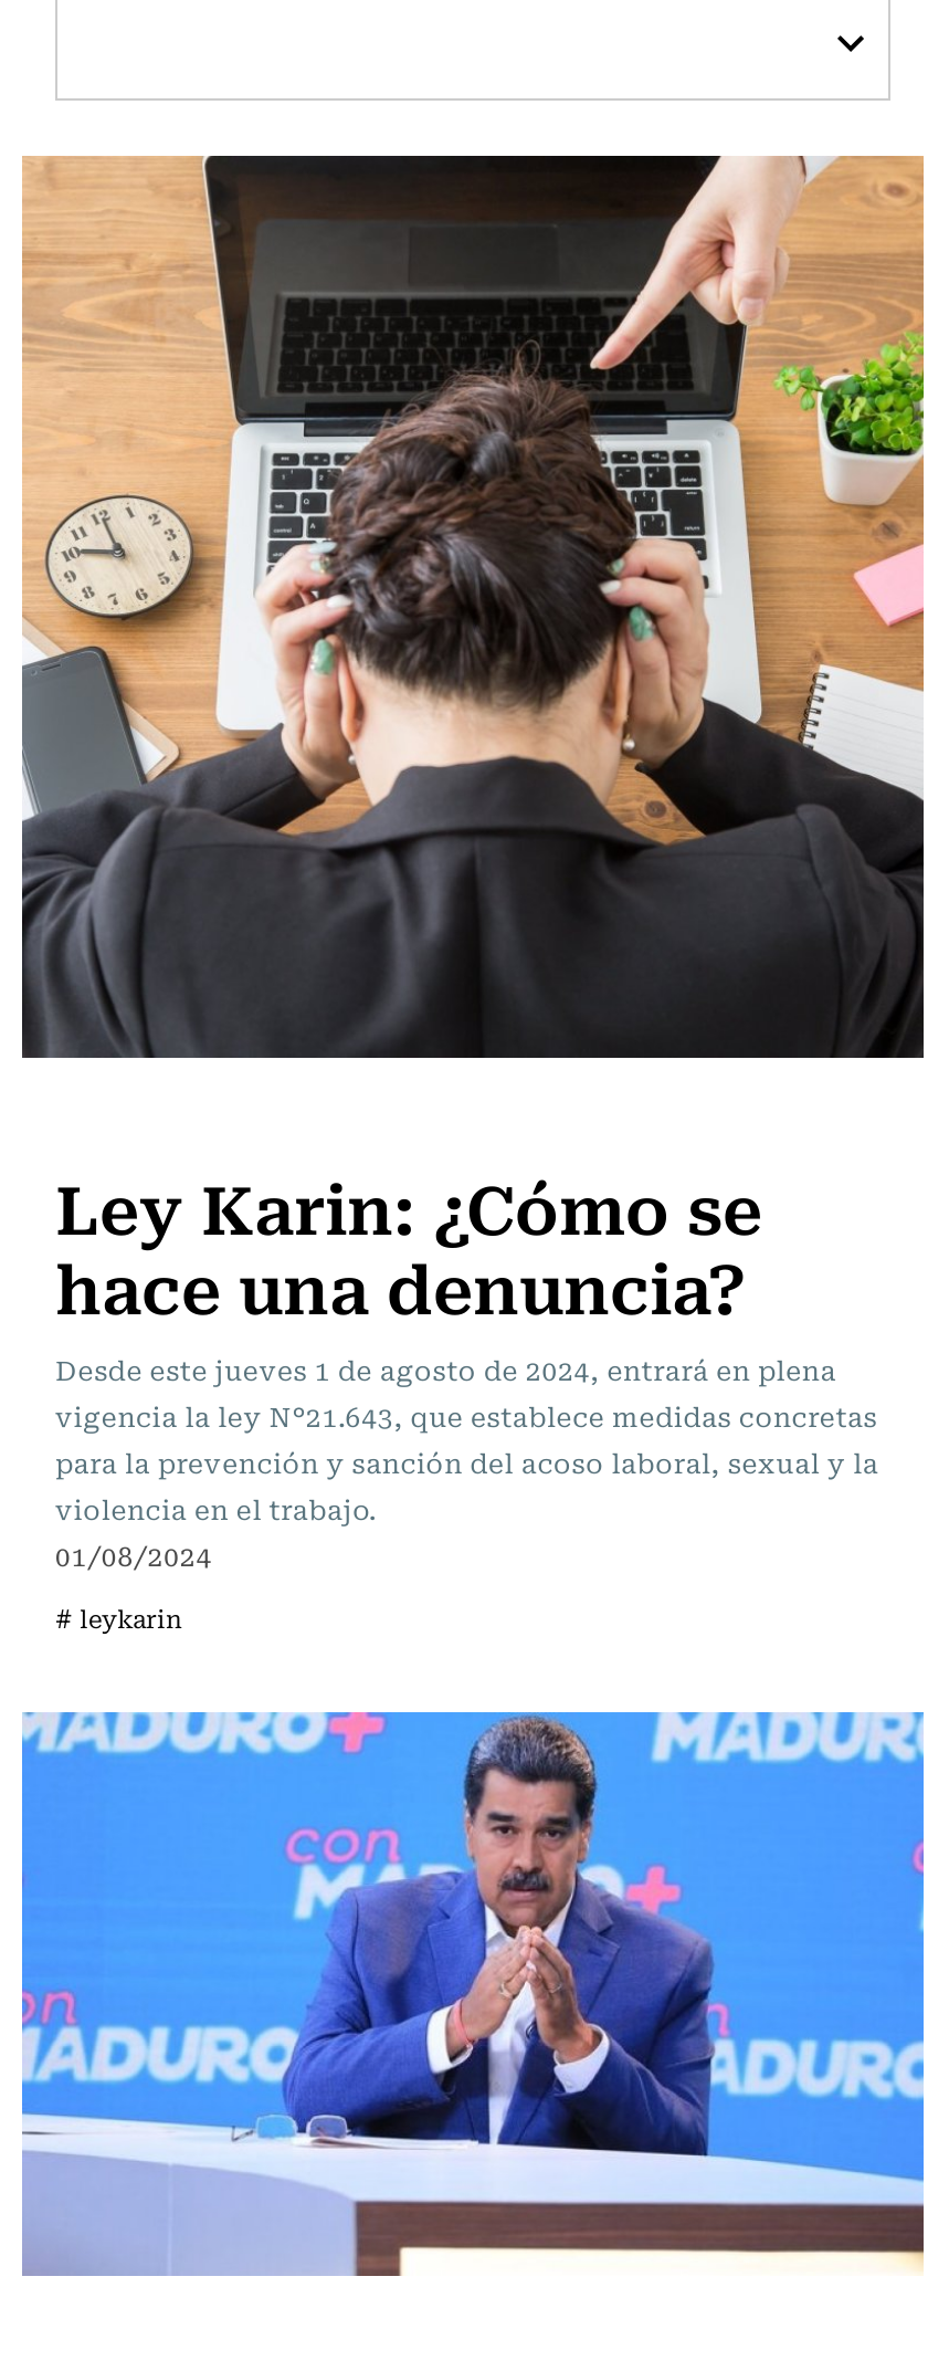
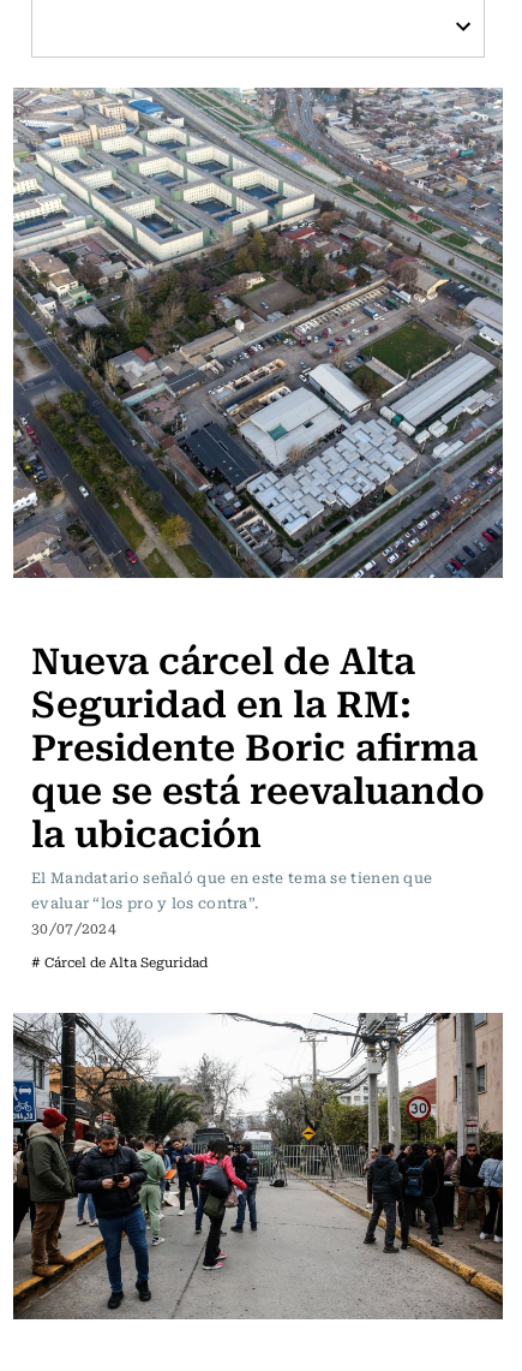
- [image]
+ [image]

- Ley Karin: ¿Cómo se
- hace una denuncia?
- Desde este jueves 1 de agosto de 2024, entrará en plena
- vigencia la ley N°21.643, que establece medidas concretas
- para la prevención y sanción del acoso laboral, sexual y la
- violencia en el trabajo.
- 01/08/2024
+ Nueva cárcel de Alta
+ Seguridad en la RM:
+ Presidente Boric afirma
+ que se está reevaluando
+ la ubicación
+ El Mandatario señaló que en este tema se tienen que
+ evaluar “los pro y los contra”.
+ 30/07/2024

- # leykarin
+ # Cárcel de Alta Seguridad

- [image]
+ [image]
